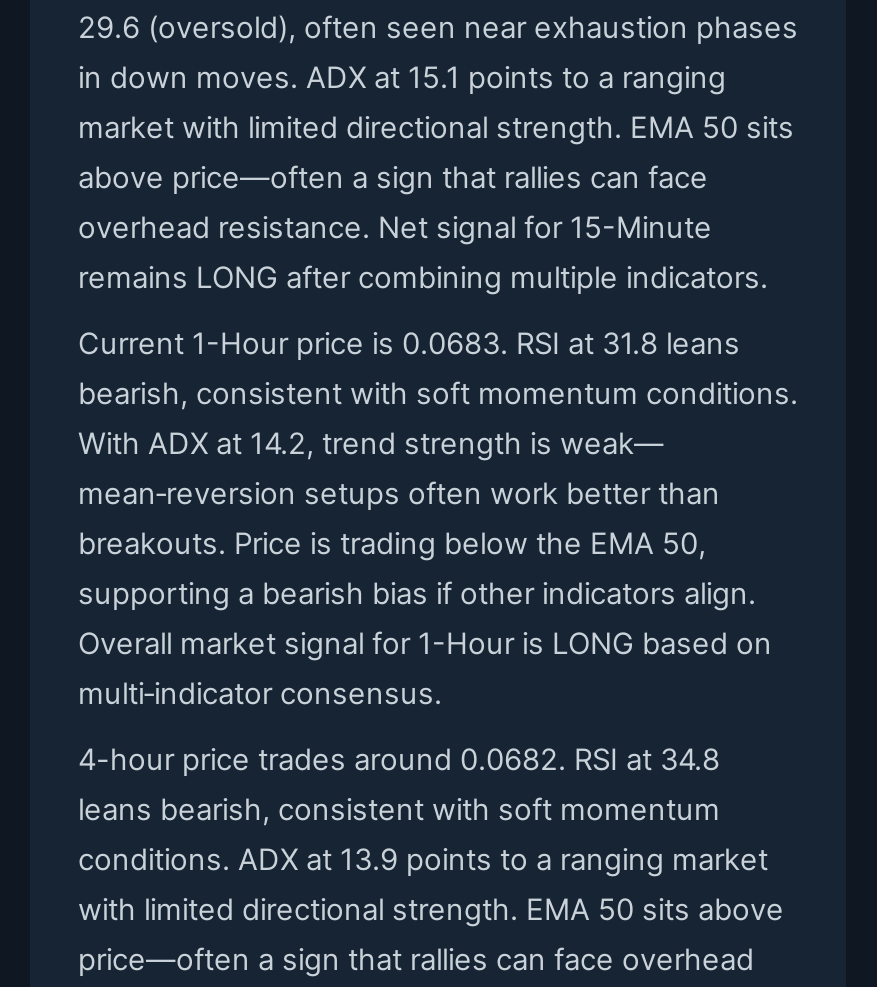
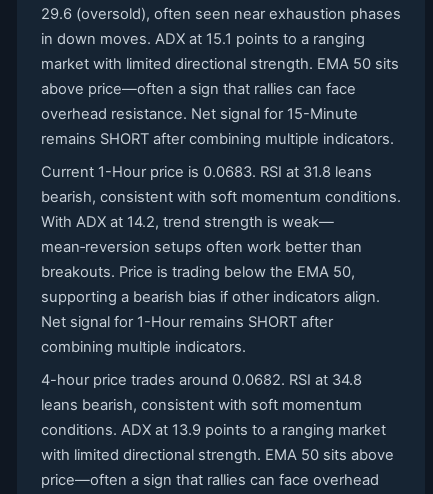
- remains LONG after combining multiple indicators.
+ remains SHORT after combining multiple indicators.

- Overall market signal for 1-Hour is LONG based on
- multi‑indicator consensus.
+ Net signal for 1-Hour remains SHORT after
+ combining multiple indicators.
